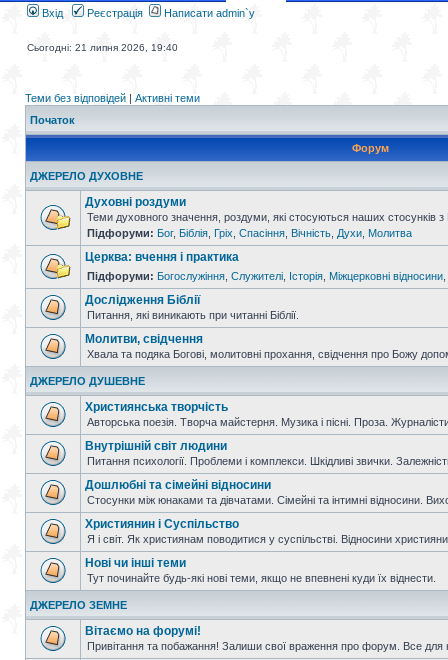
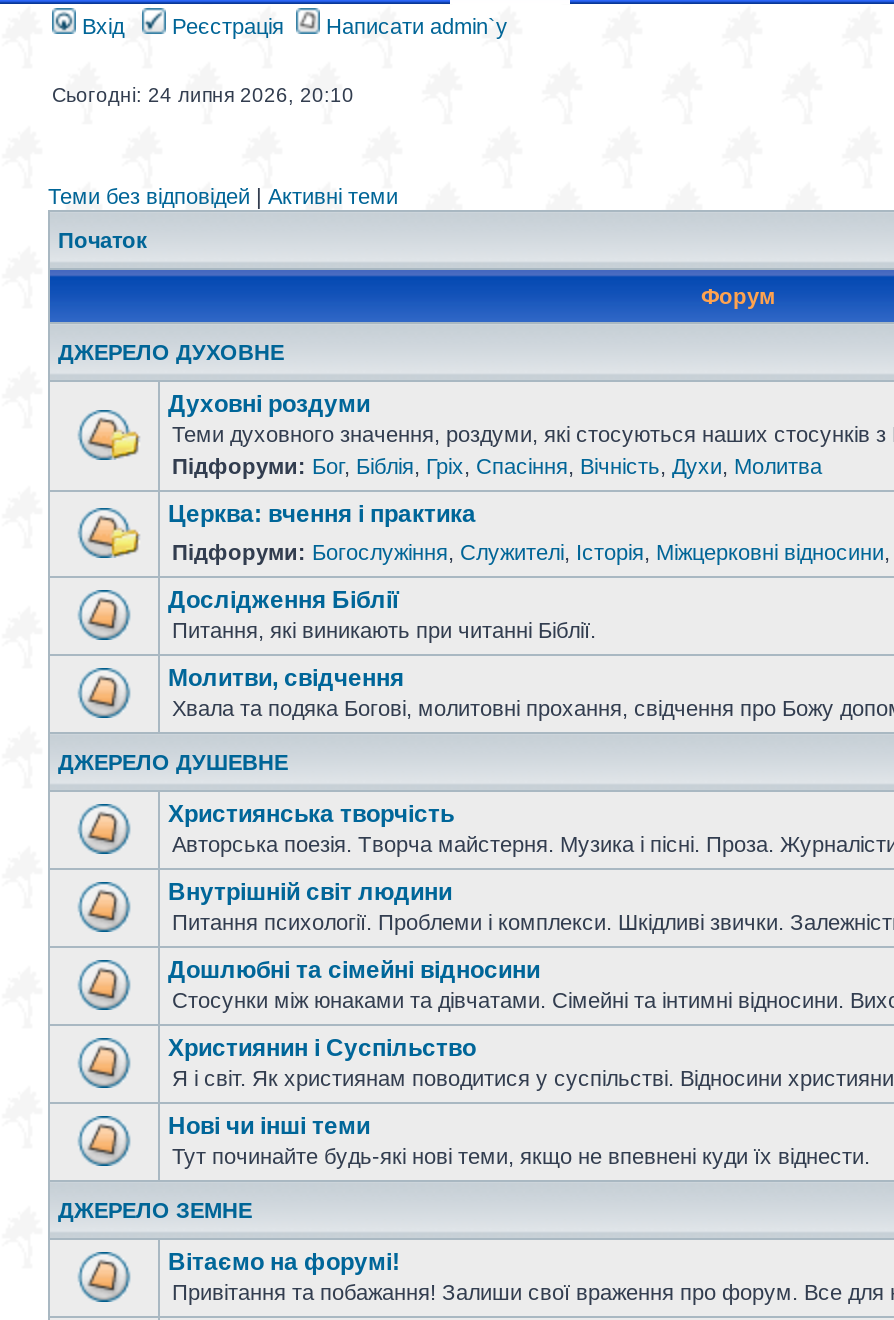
- Сьогодні: 21 липня 2026, 19:40
+ Сьогодні: 24 липня 2026, 20:10
